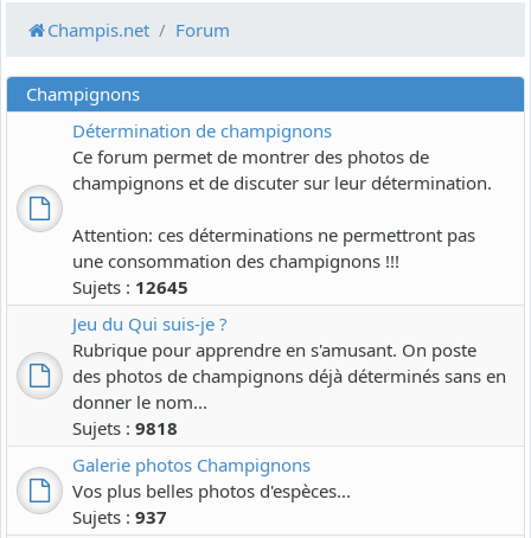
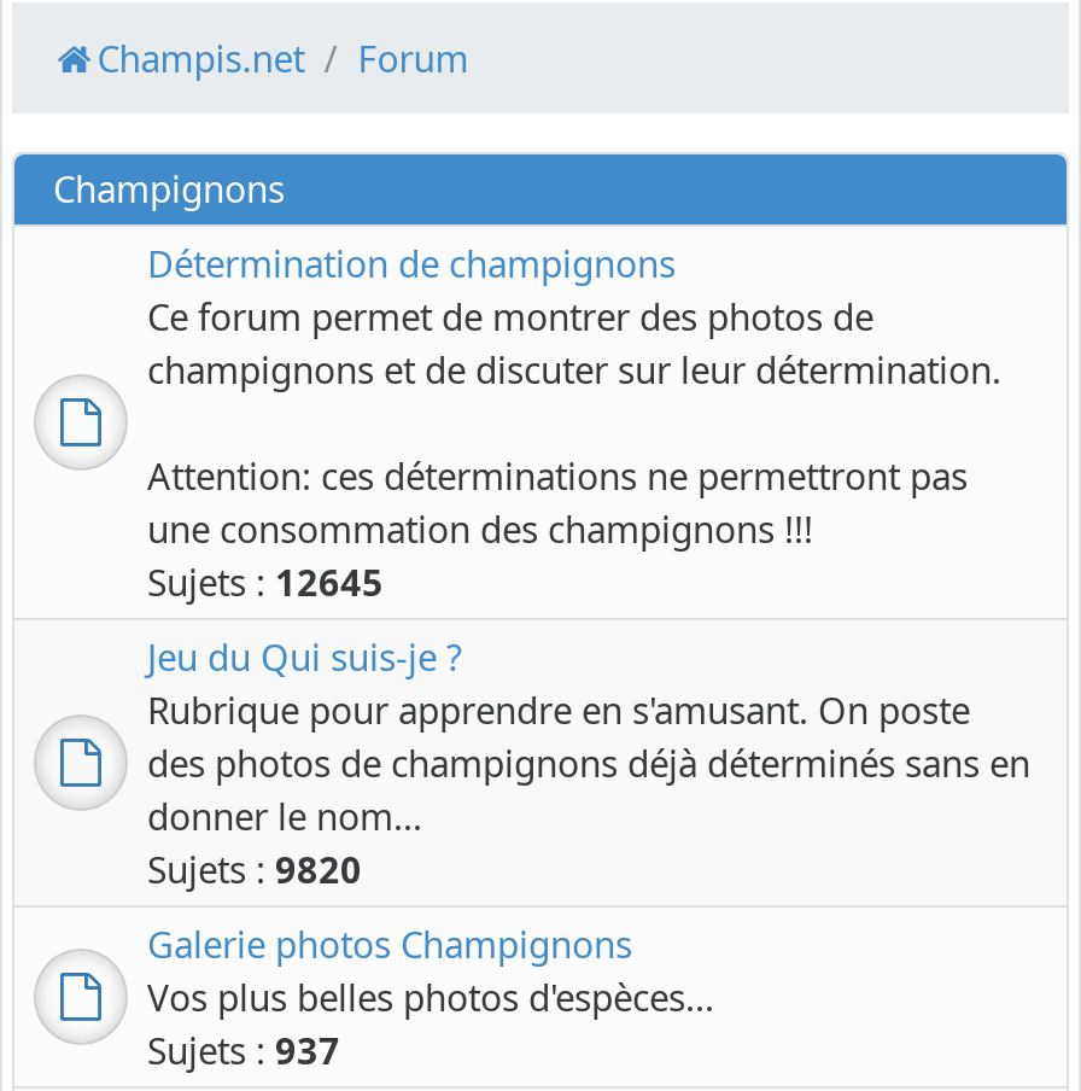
- Sujets : 9818
+ Sujets : 9820
